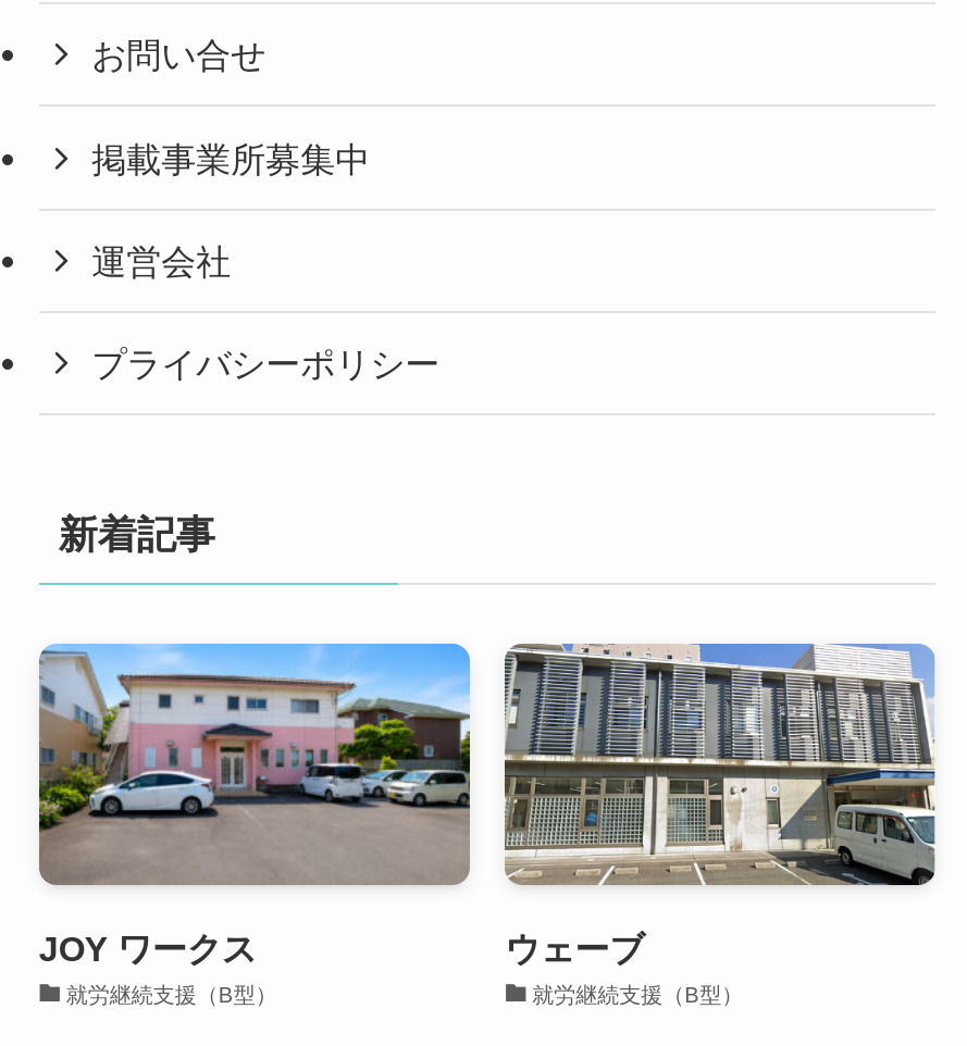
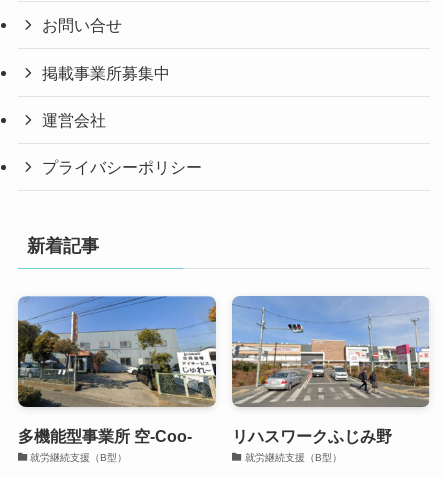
- [image]
- JOY ワークス
+ [image]
+ 多機能型事業所 空-Coo-

- [image]
- ウェーブ
+ [image]
+ リハスワークふじみ野
